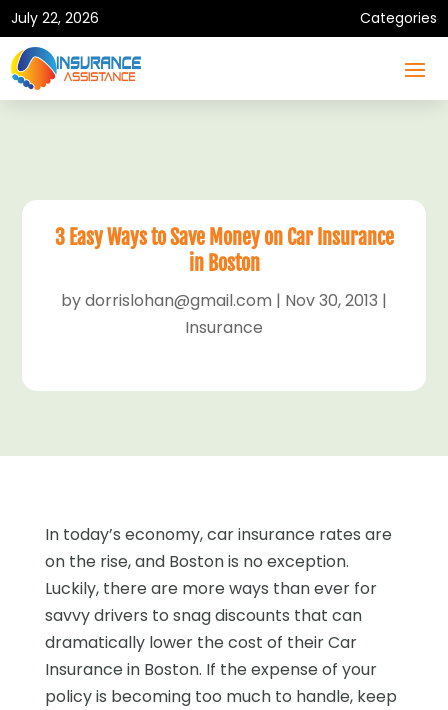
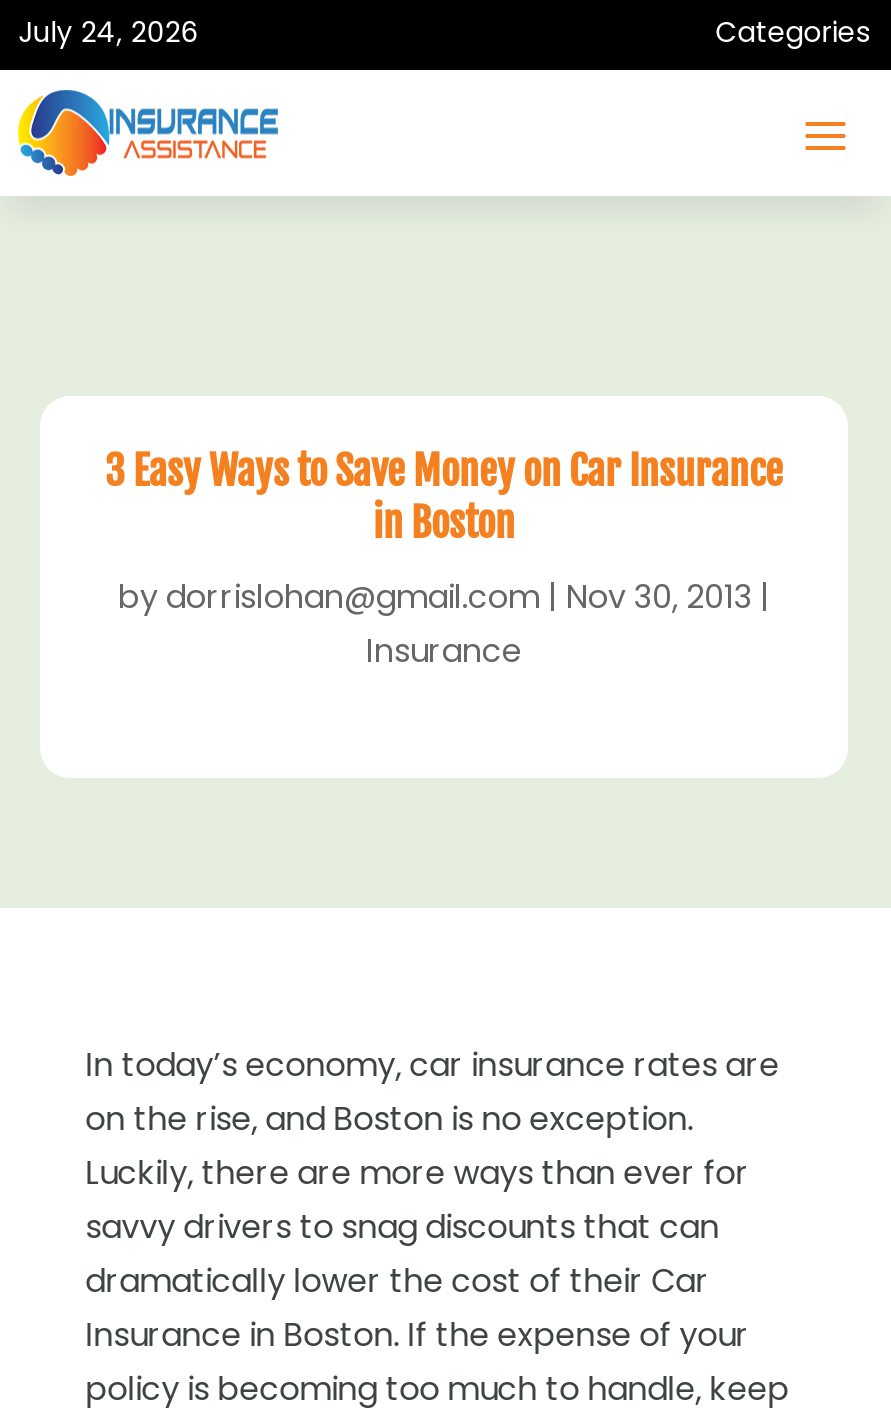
- July 22, 2026
+ July 24, 2026
